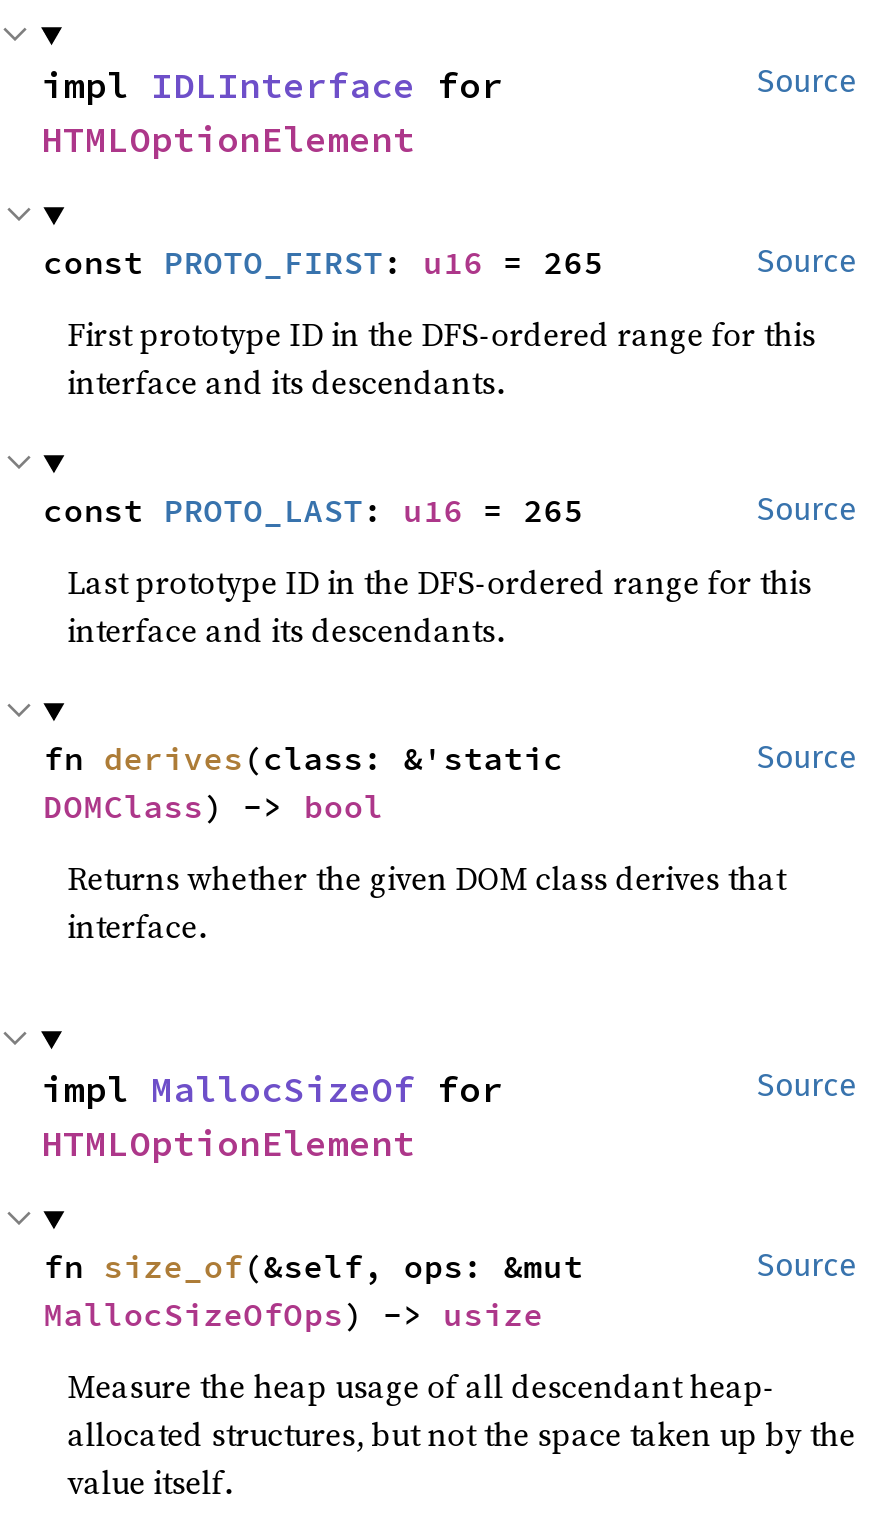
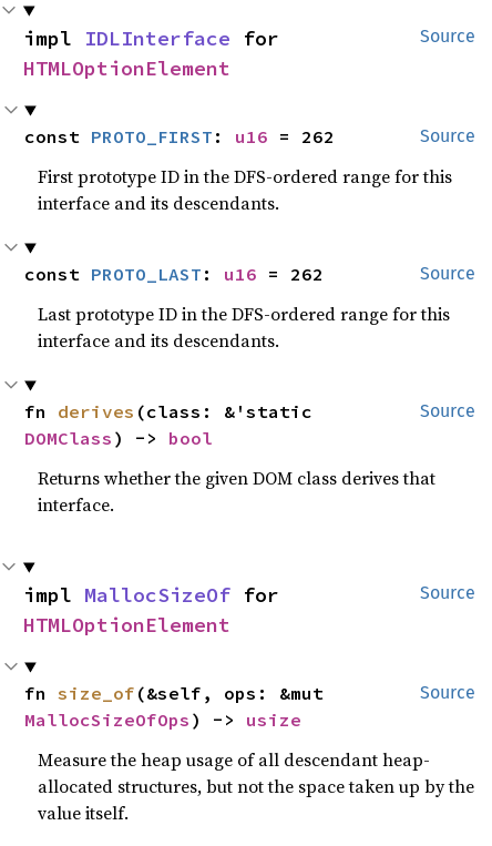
- const PROTO_FIRST: u16 = 265
+ const PROTO_FIRST: u16 = 262

- const PROTO_LAST: u16 = 265
+ const PROTO_LAST: u16 = 262
